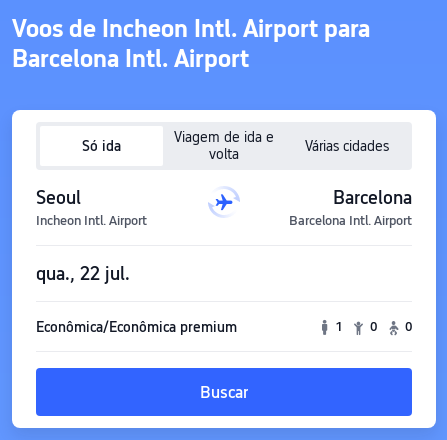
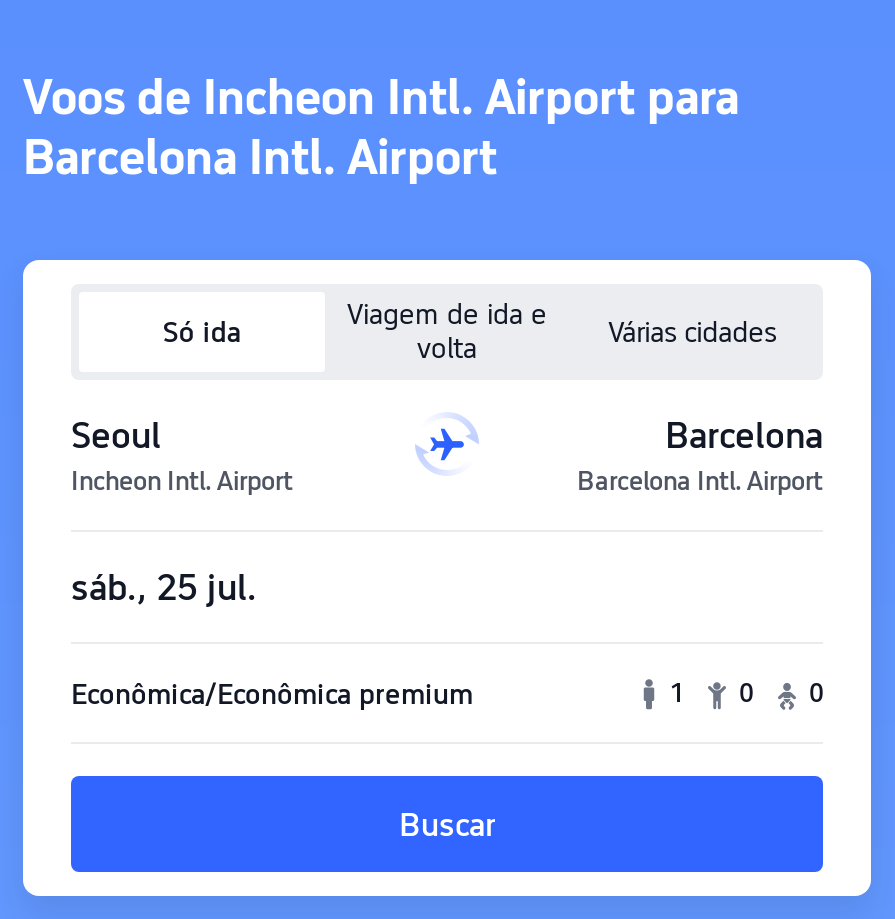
- qua., 22 jul.
+ sáb., 25 jul.
